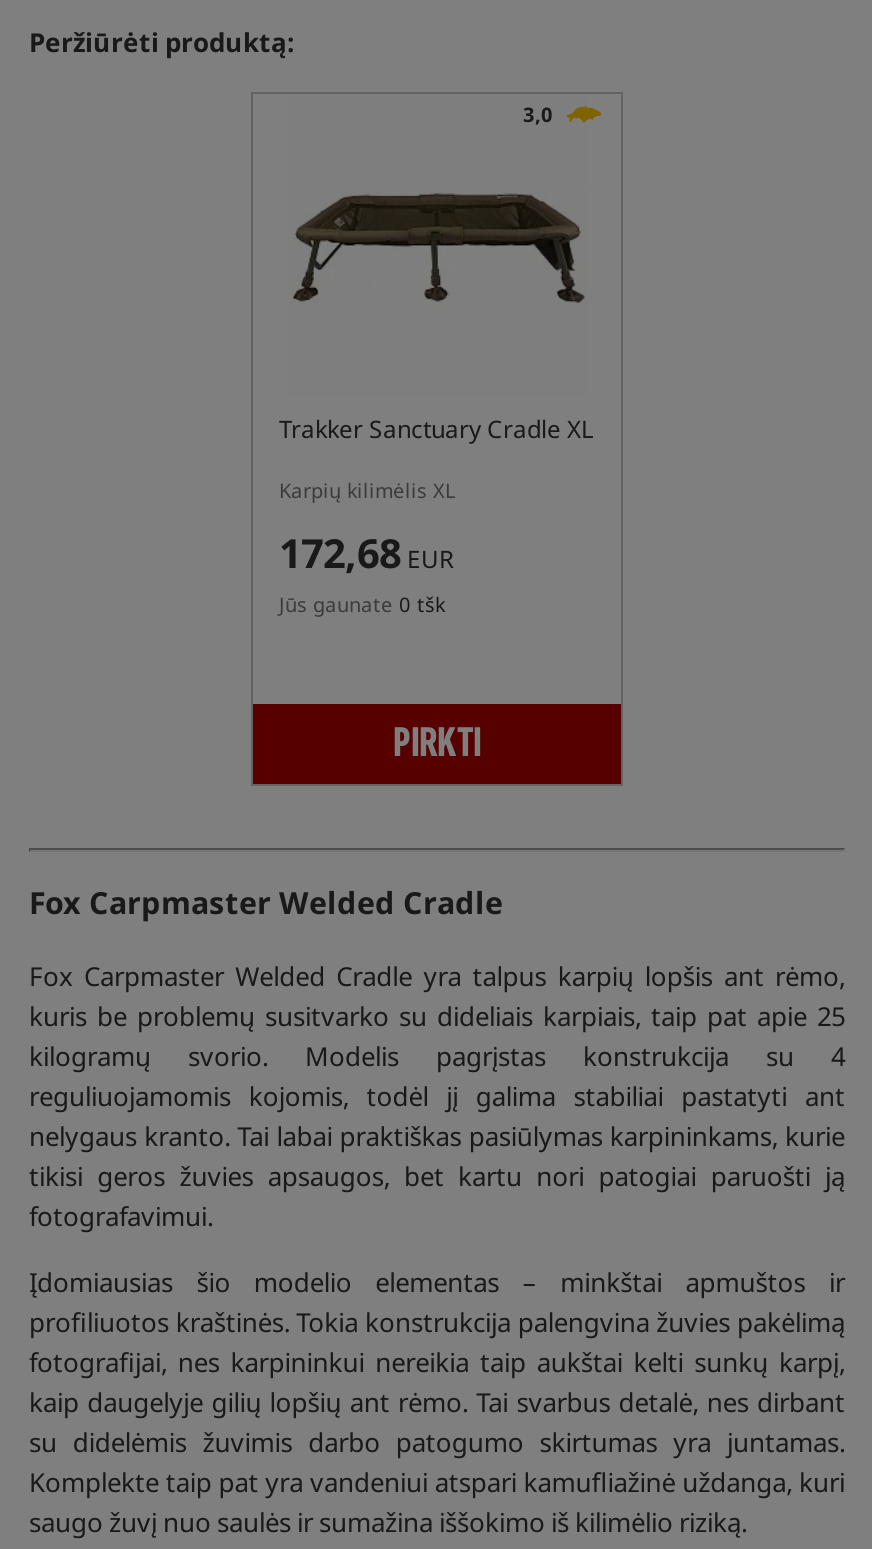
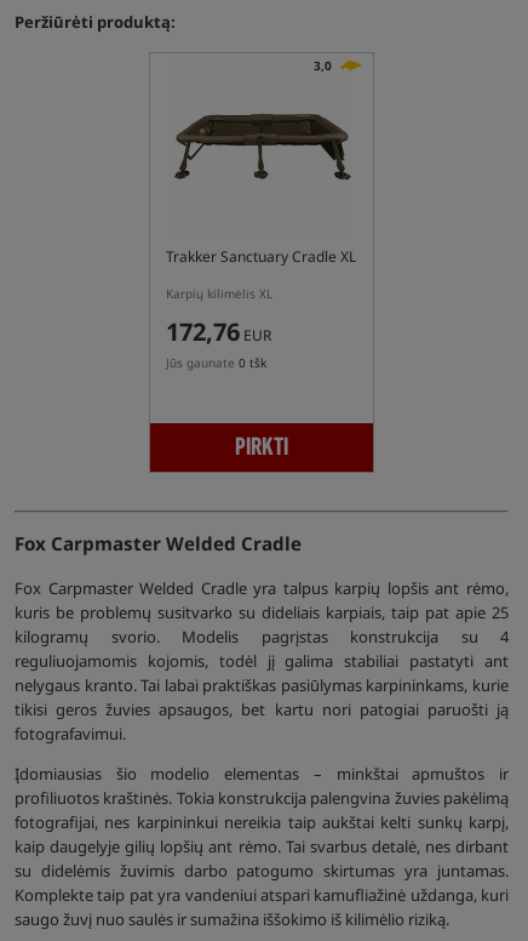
- 172,68EUR
+ 172,76EUR
